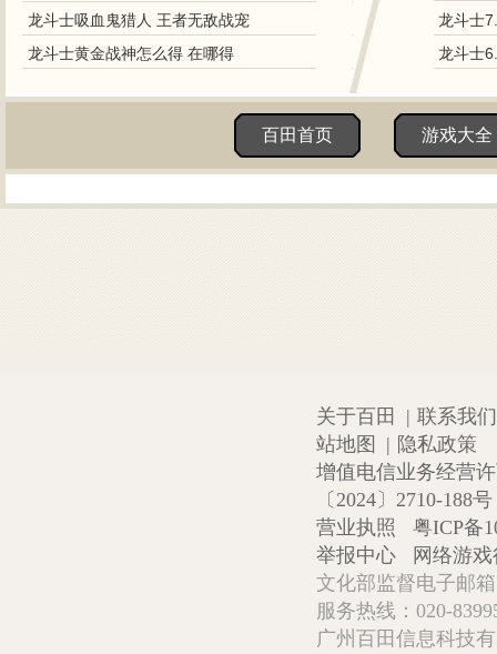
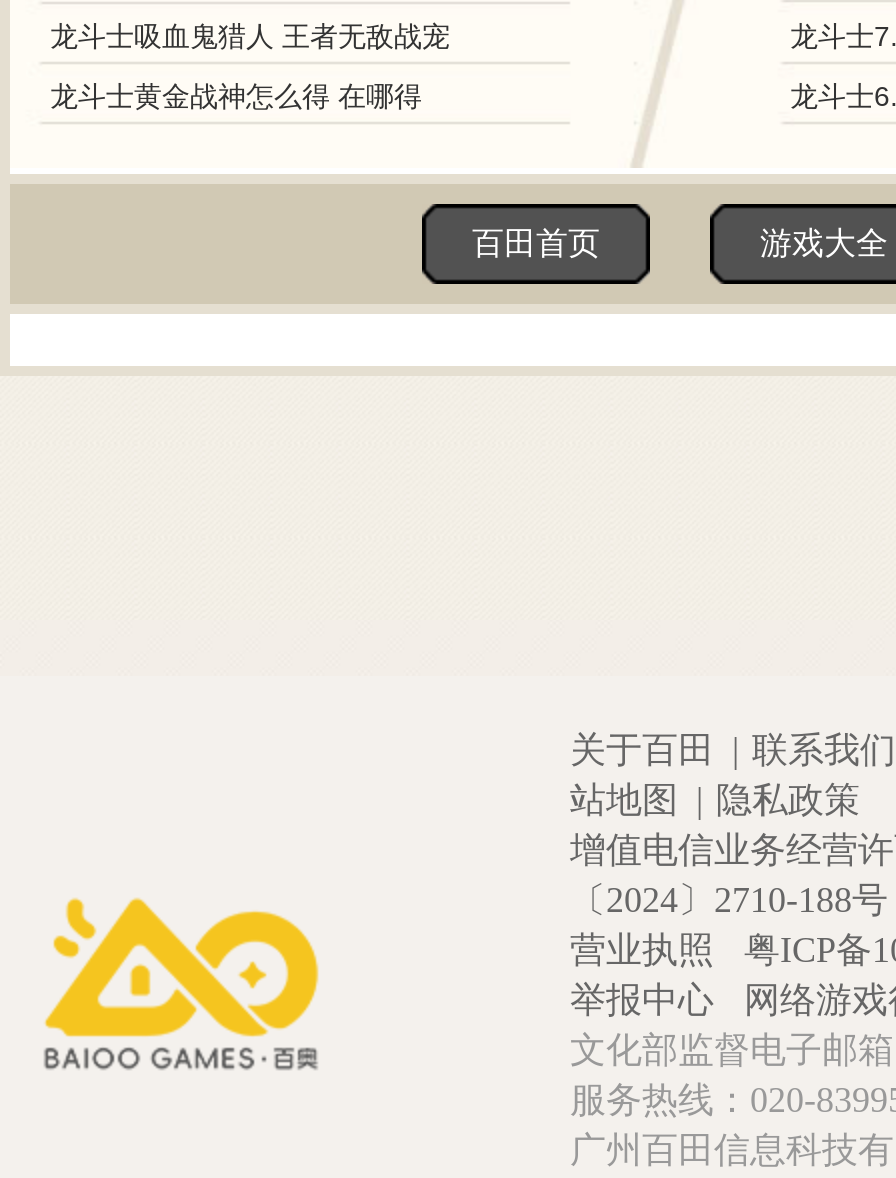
+ [image]
